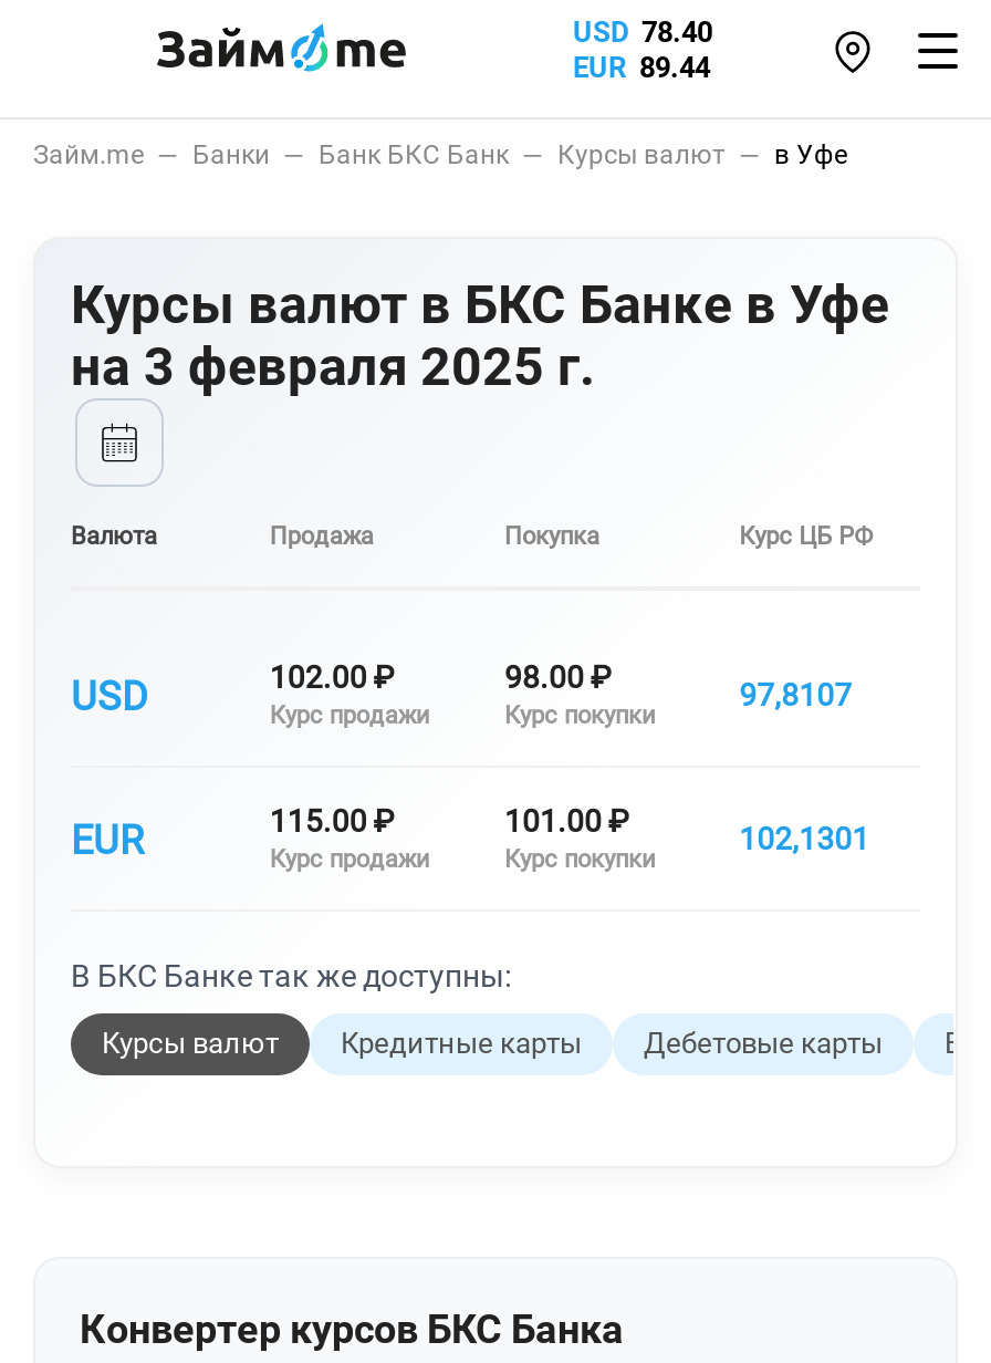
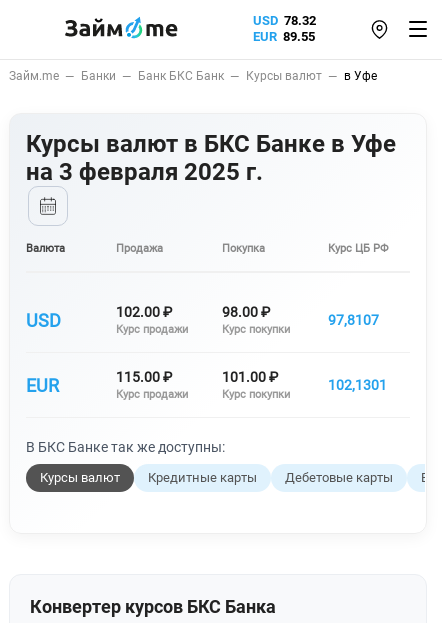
- USD 78.40
+ USD 78.32

- EUR 89.44
+ EUR 89.55
